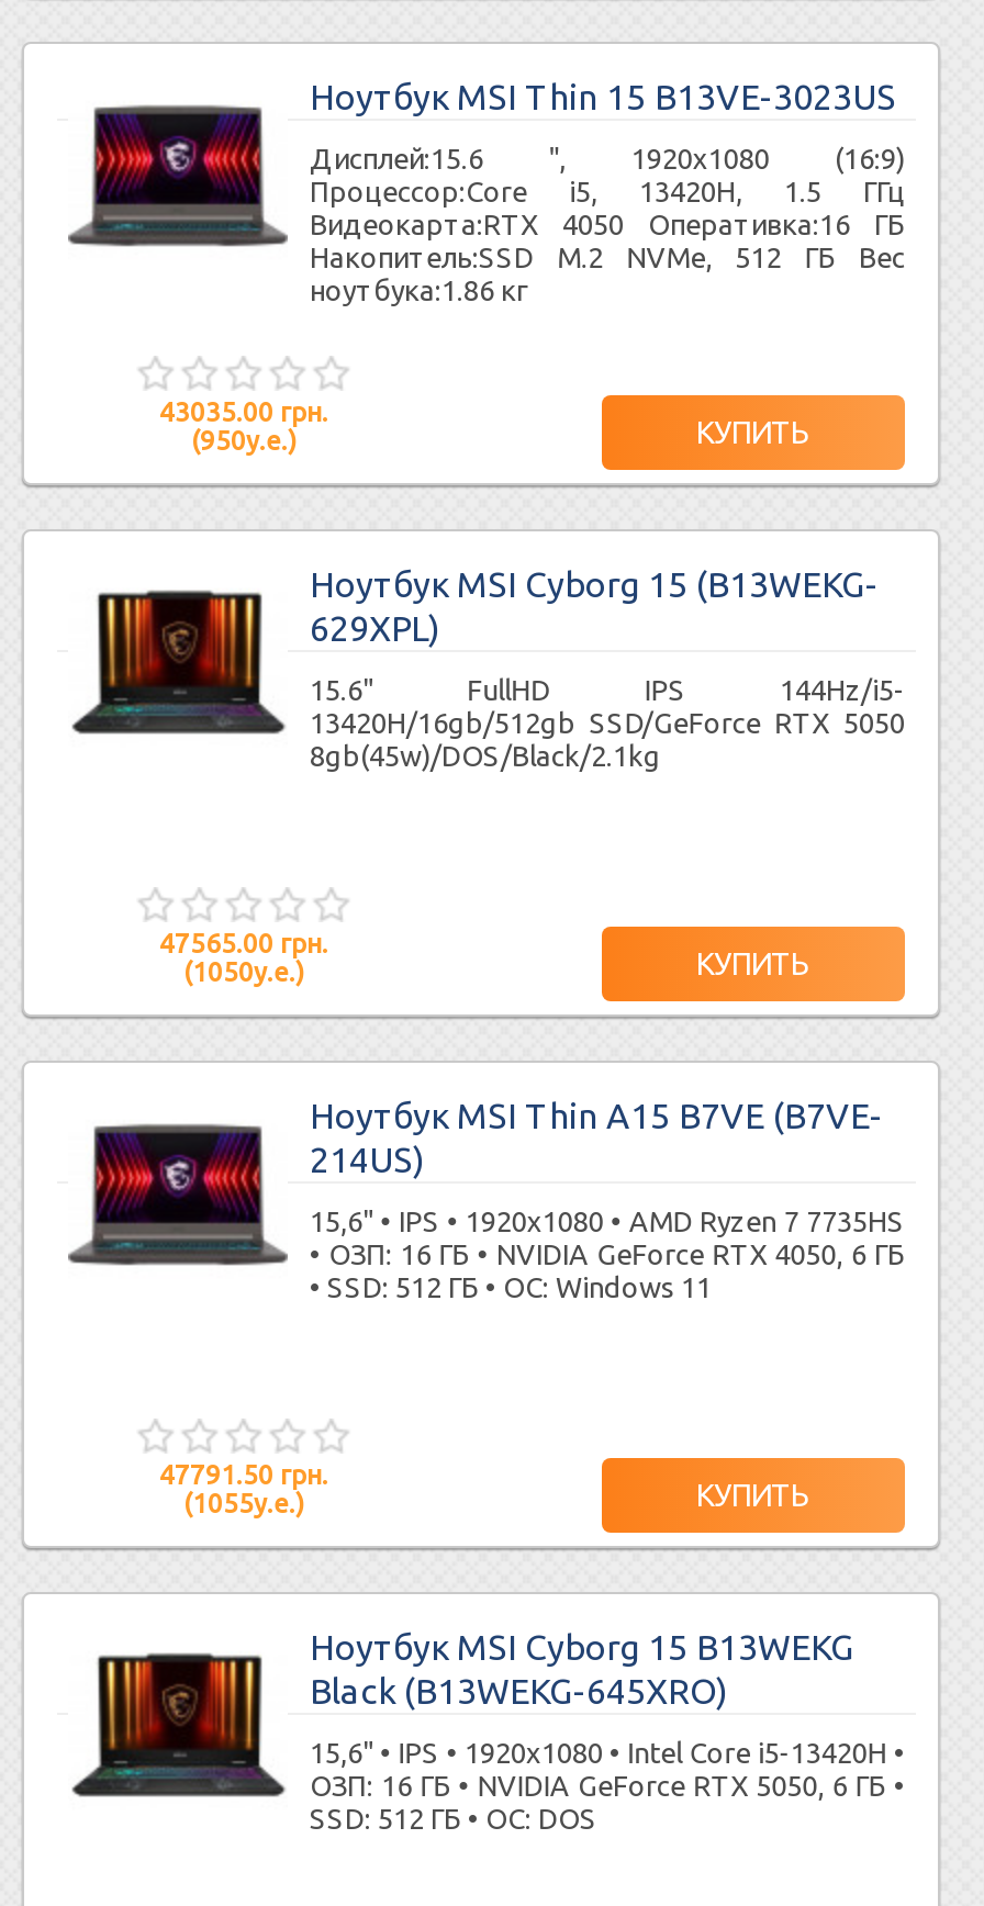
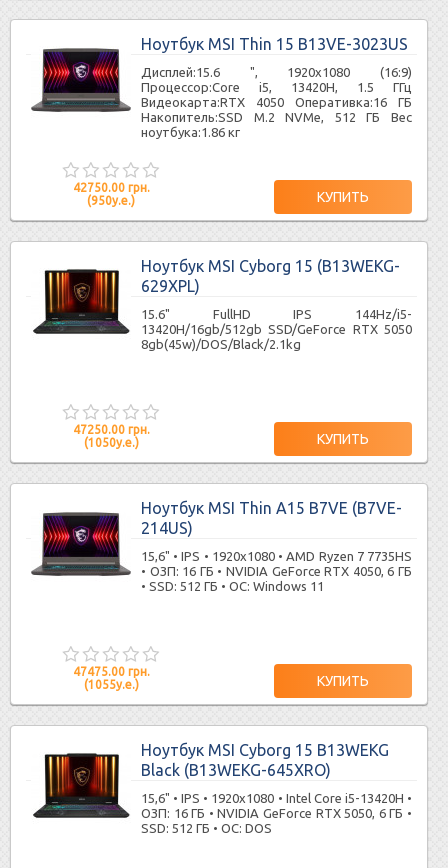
- 43035.00 грн.
+ 42750.00 грн.

- 47565.00 грн.
+ 47250.00 грн.

- 47791.50 грн.
+ 47475.00 грн.
